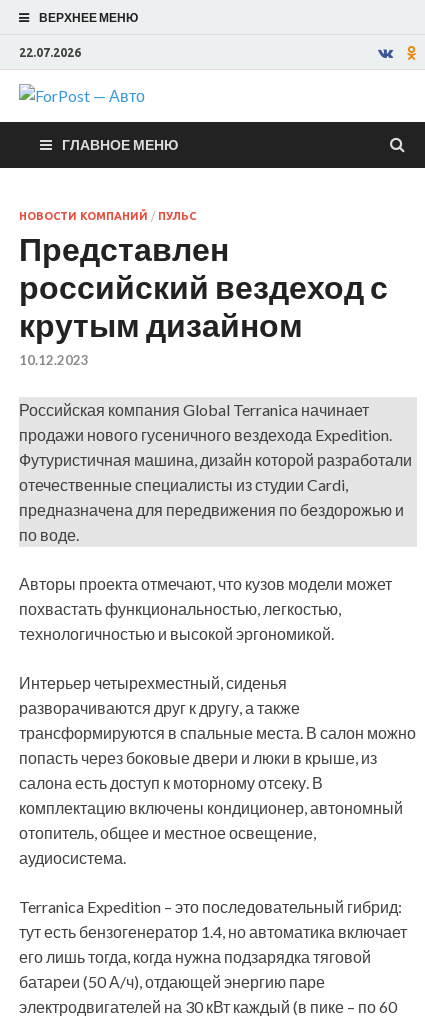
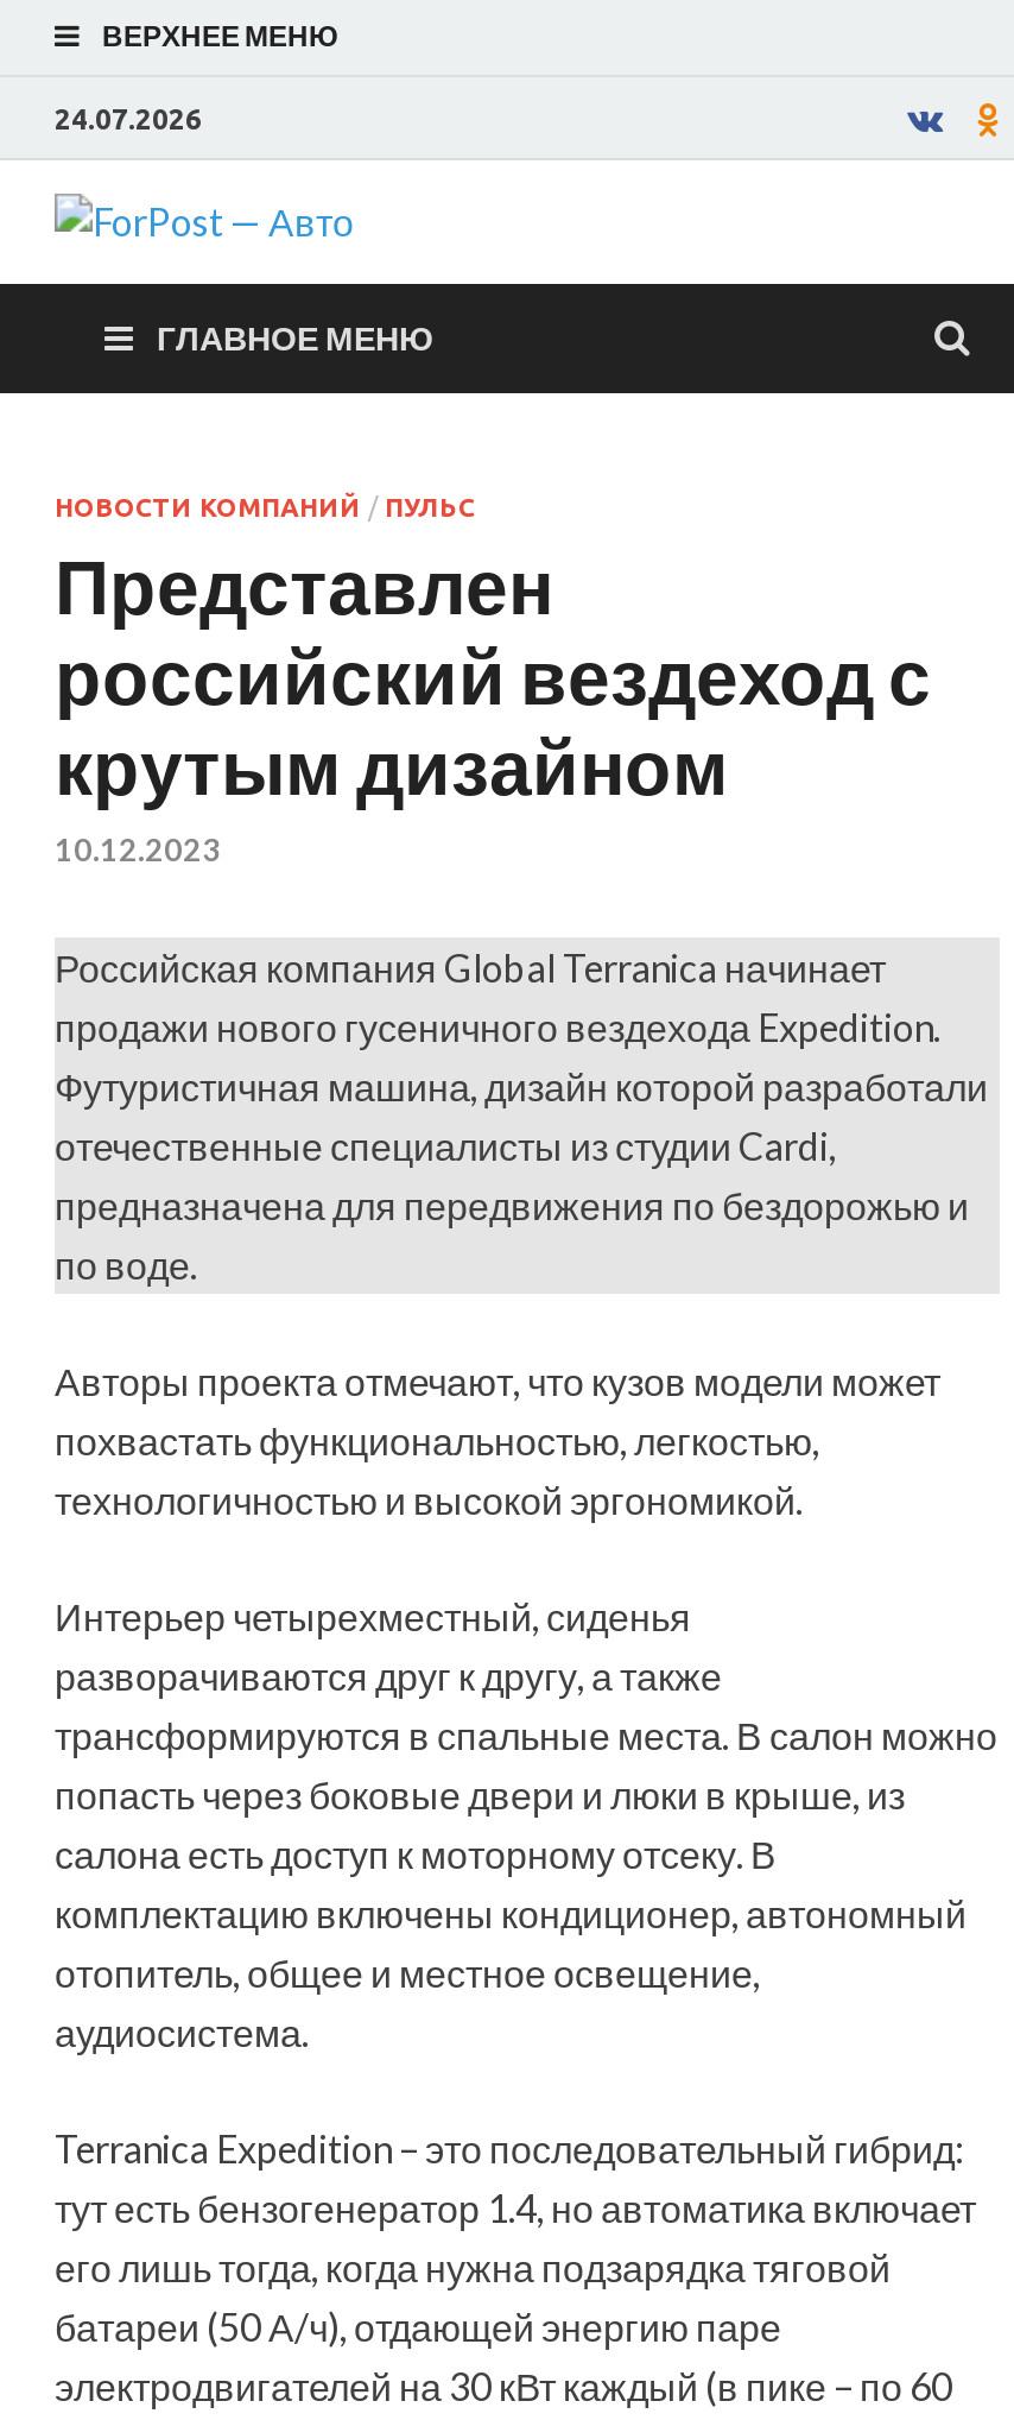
- 22.07.2026
+ 24.07.2026
